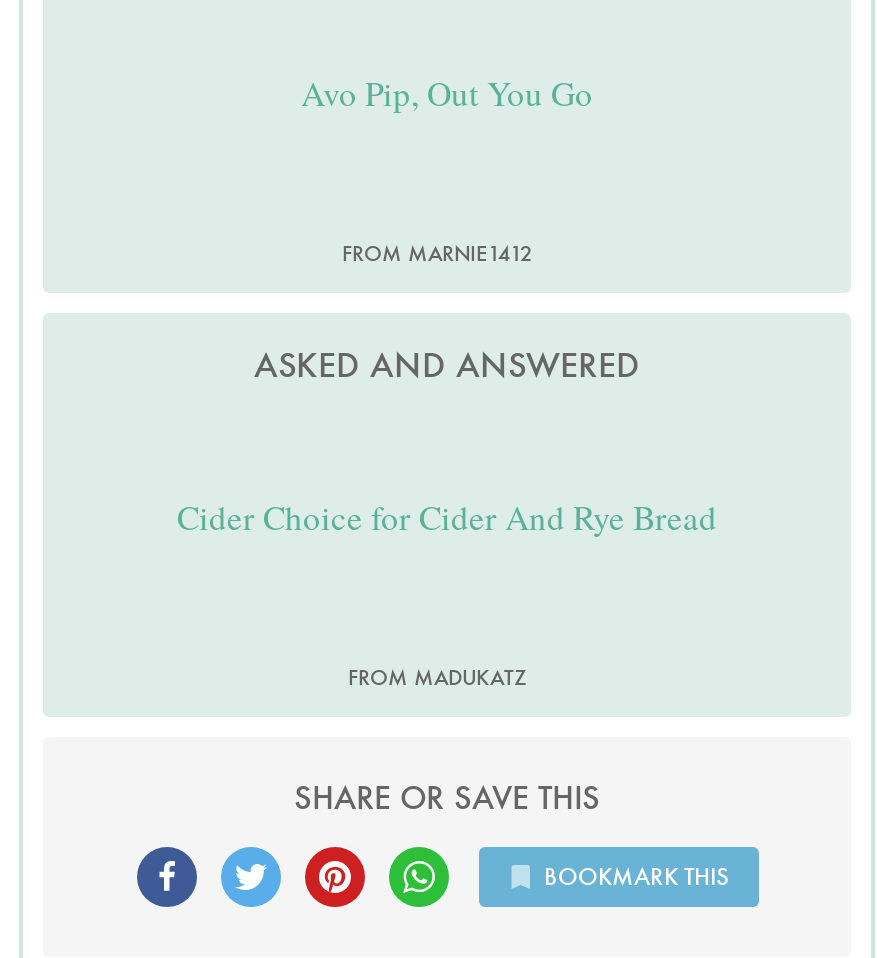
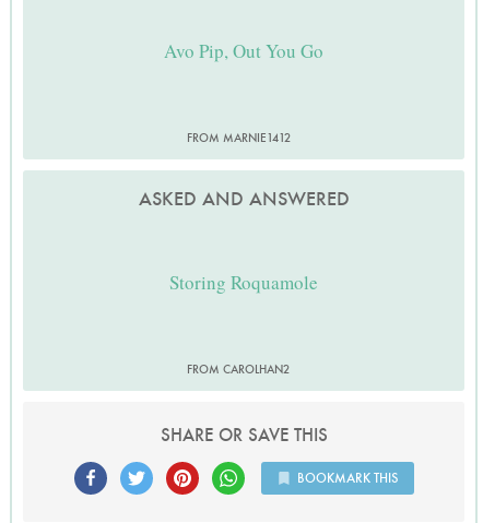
- Cider Choice for Cider And Rye Bread
+ Storing Roquamole

- FROM MADUKATZ
+ FROM CAROLHAN2
